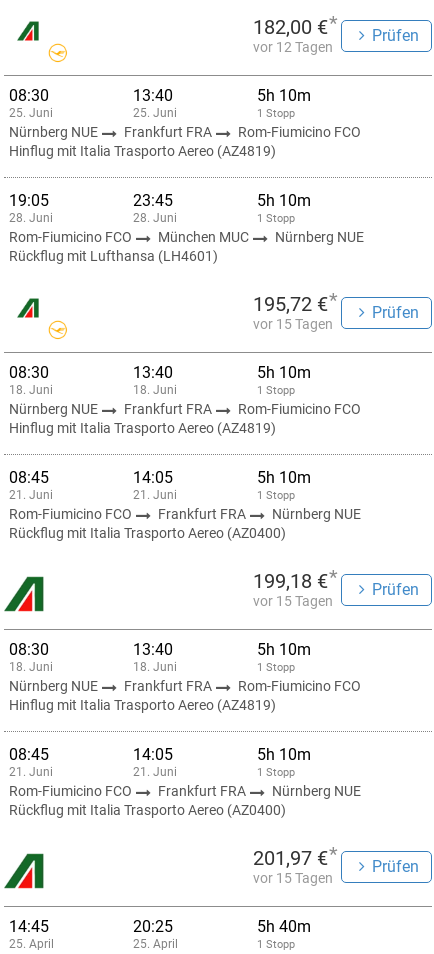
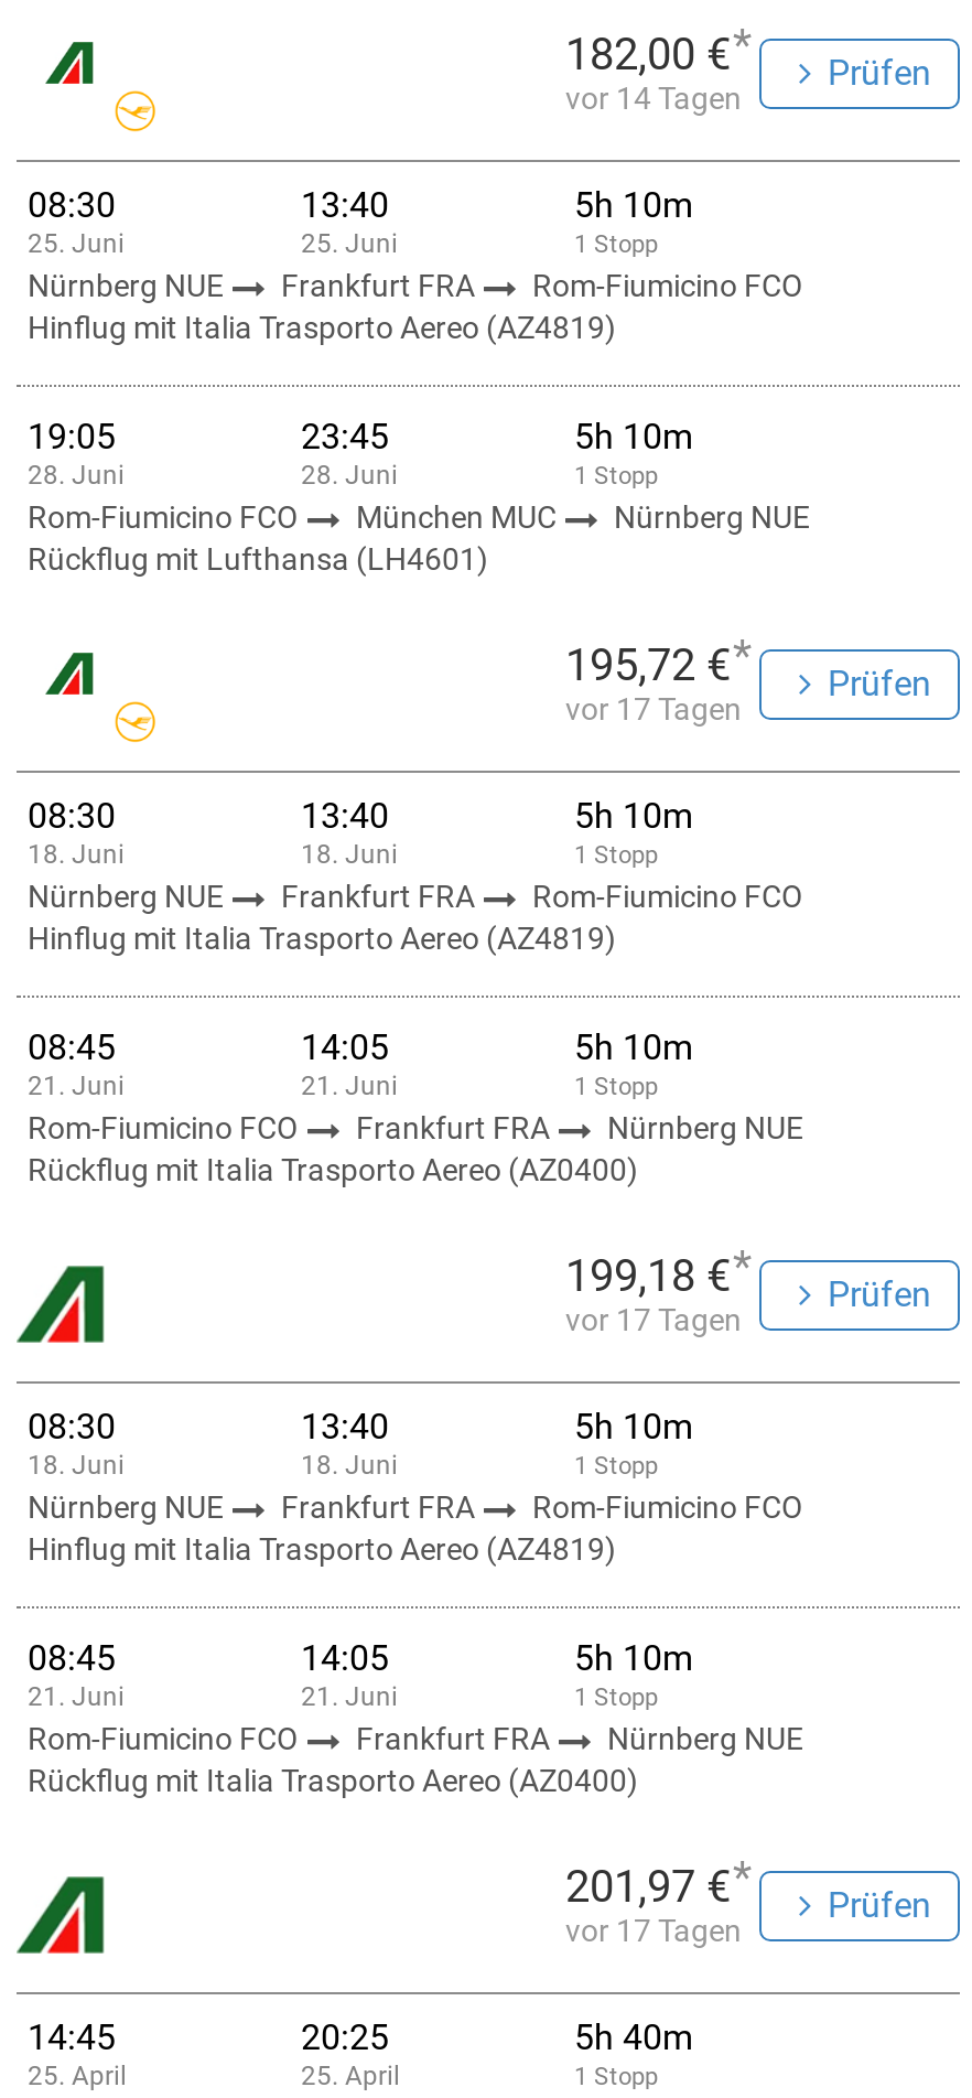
- vor 12 Tagen
+ vor 14 Tagen

- vor 15 Tagen
+ vor 17 Tagen

- vor 15 Tagen
+ vor 17 Tagen

- vor 15 Tagen
+ vor 17 Tagen
